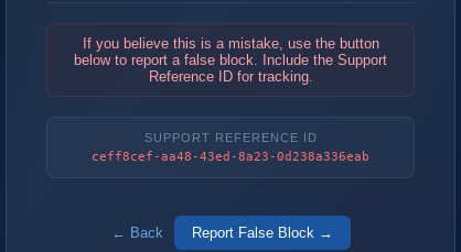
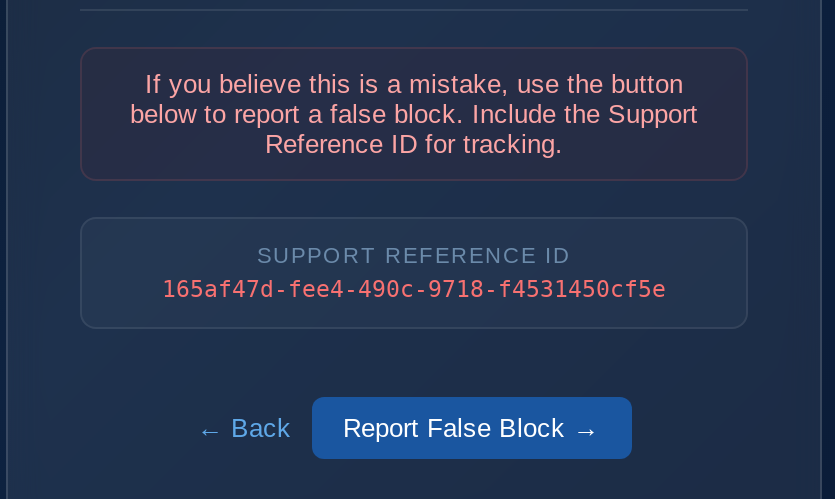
- ceff8cef-aa48-43ed-8a23-0d238a336eab
+ 165af47d-fee4-490c-9718-f4531450cf5e
